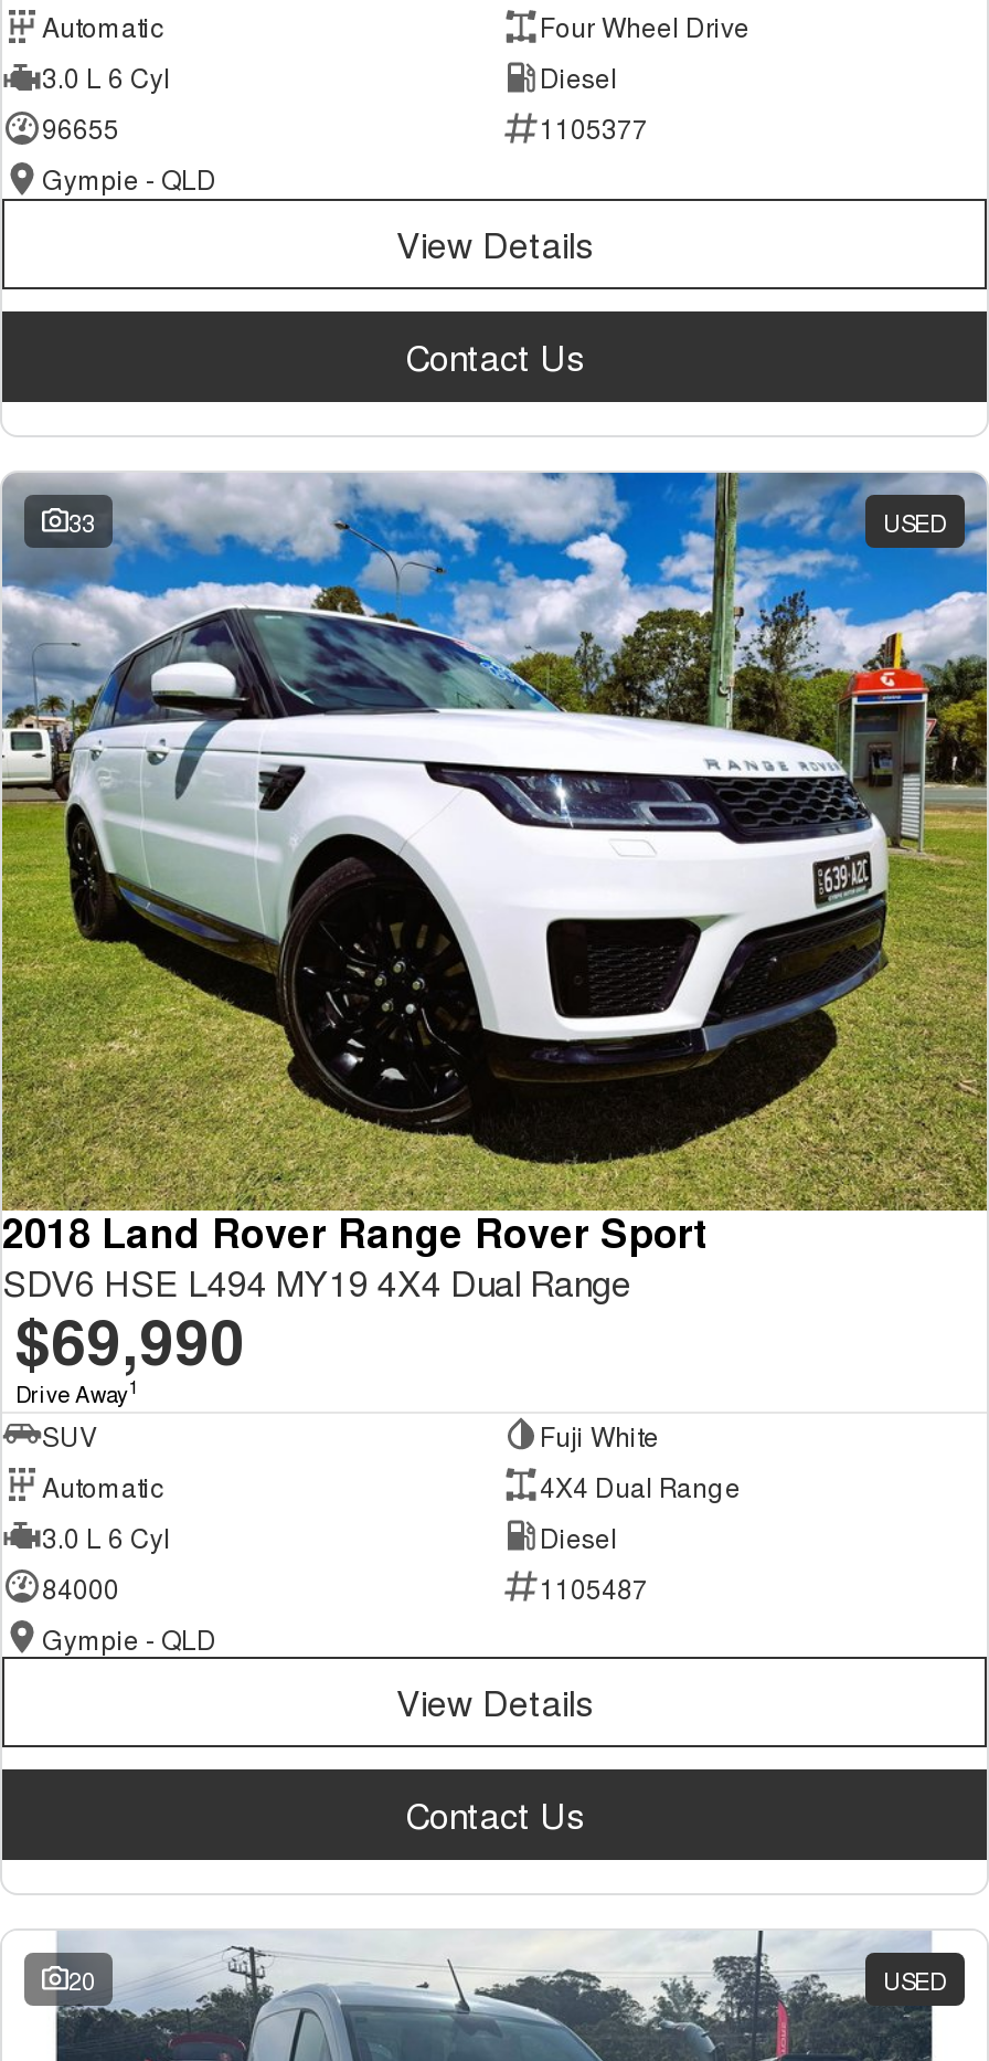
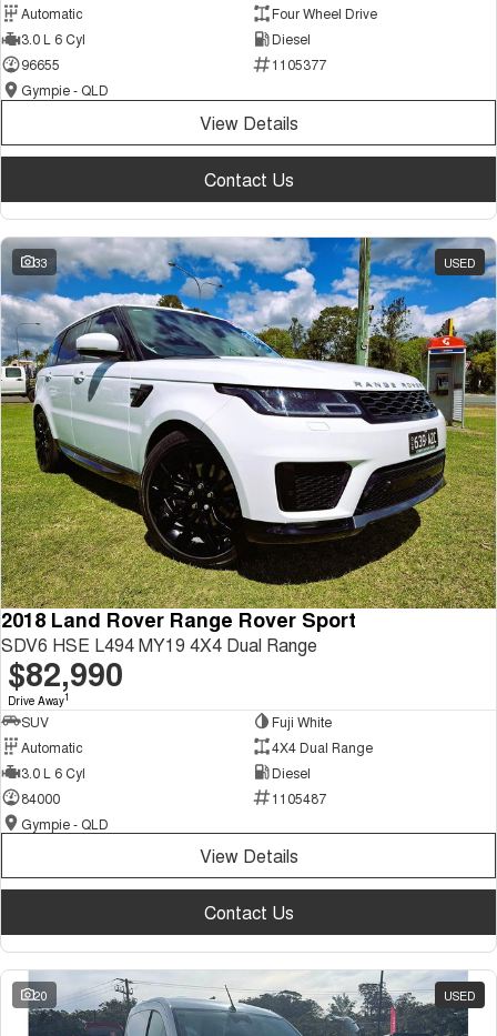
- $69,990
+ $82,990
